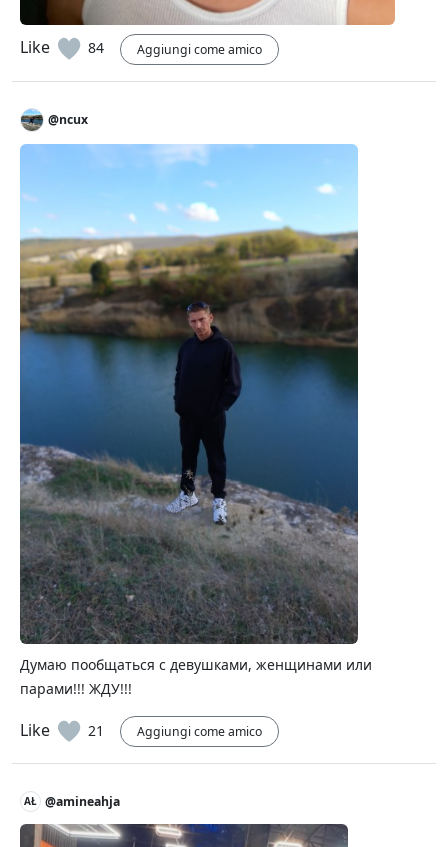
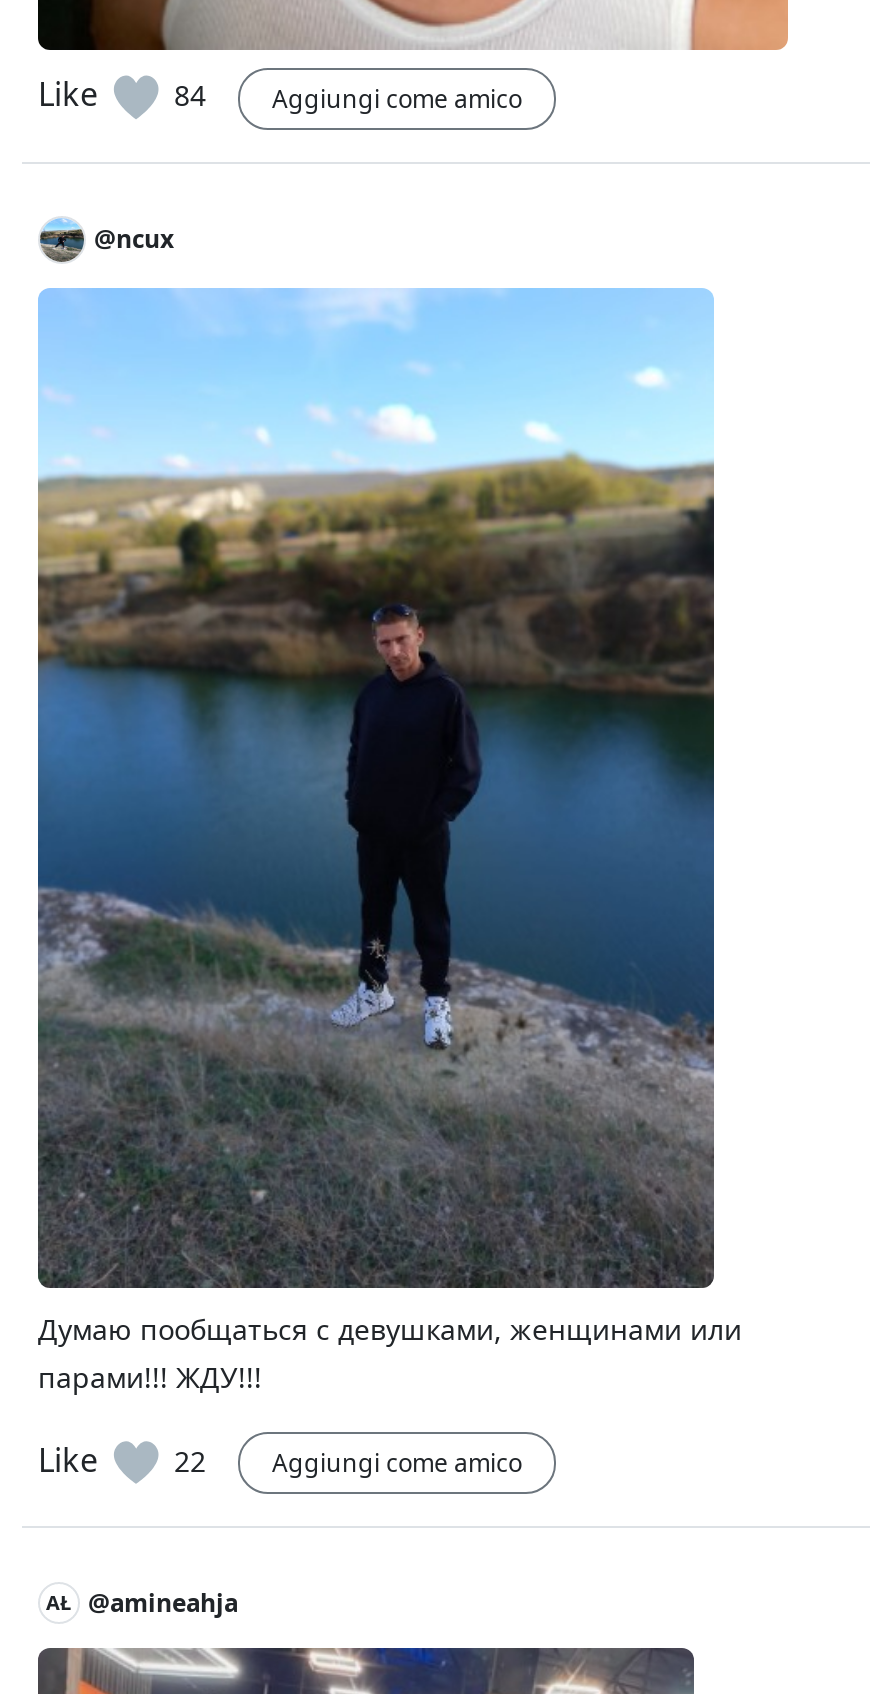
- Like 21 Aggiungi come amico
+ Like 22 Aggiungi come amico
